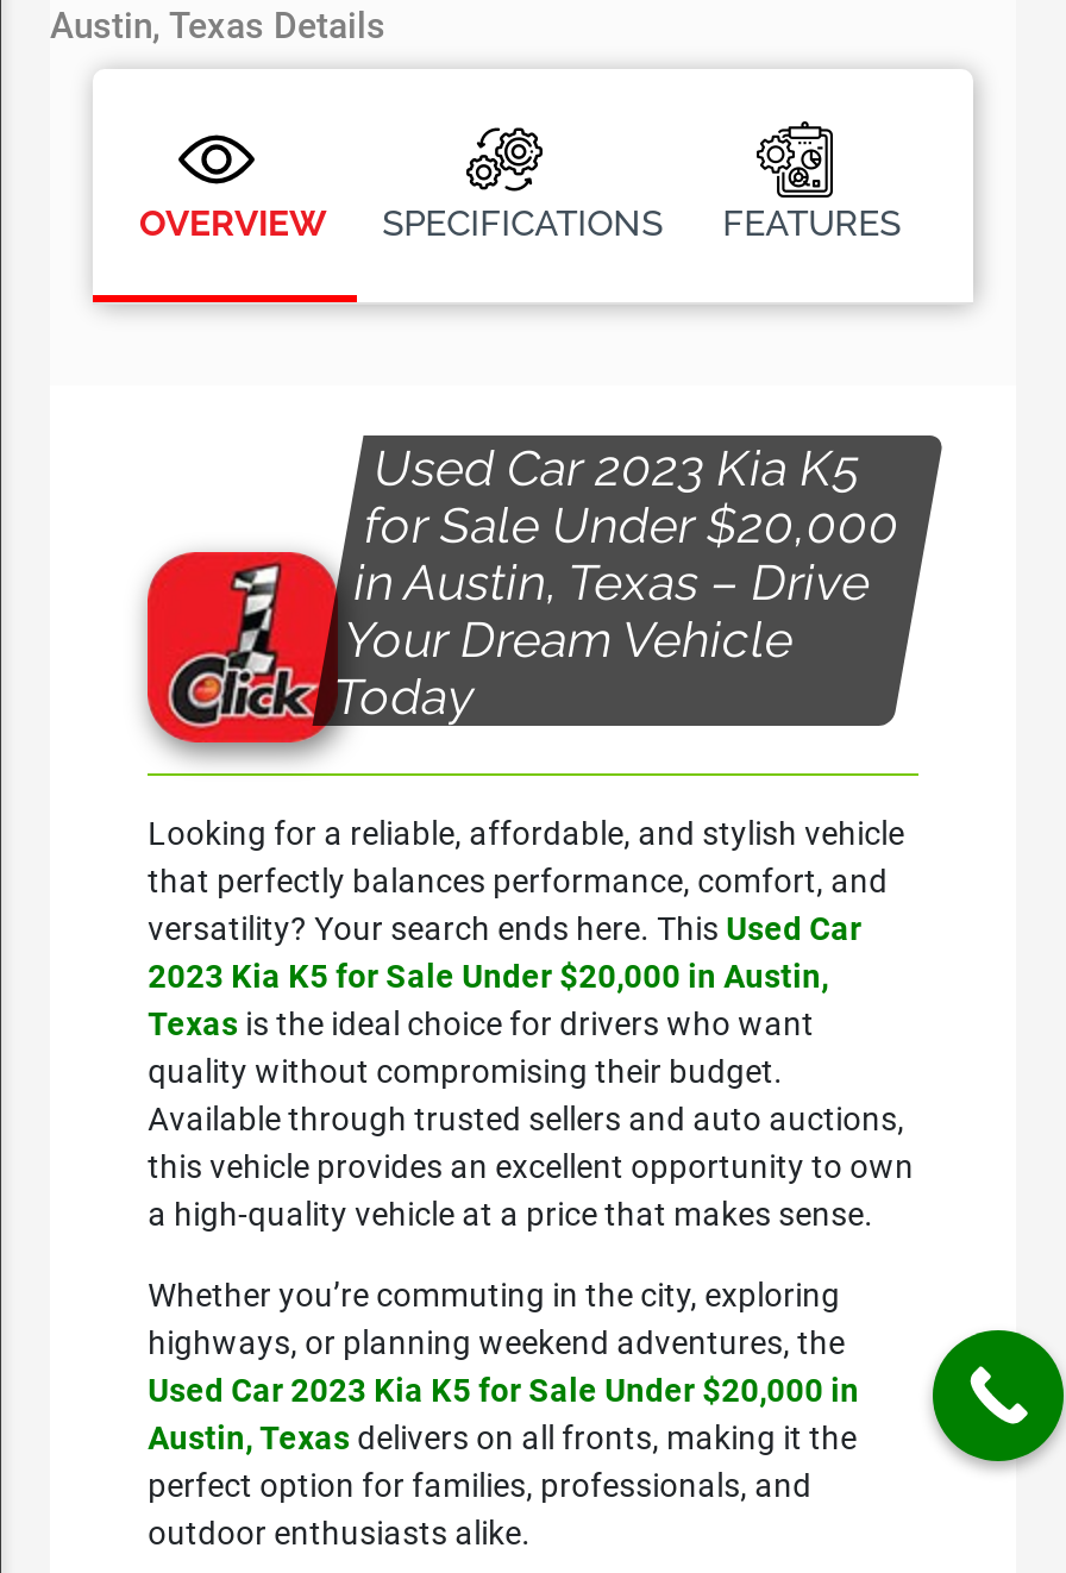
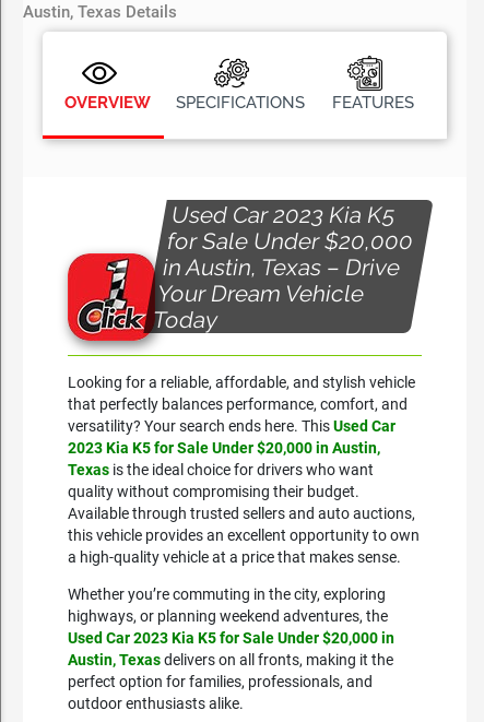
- [image]
